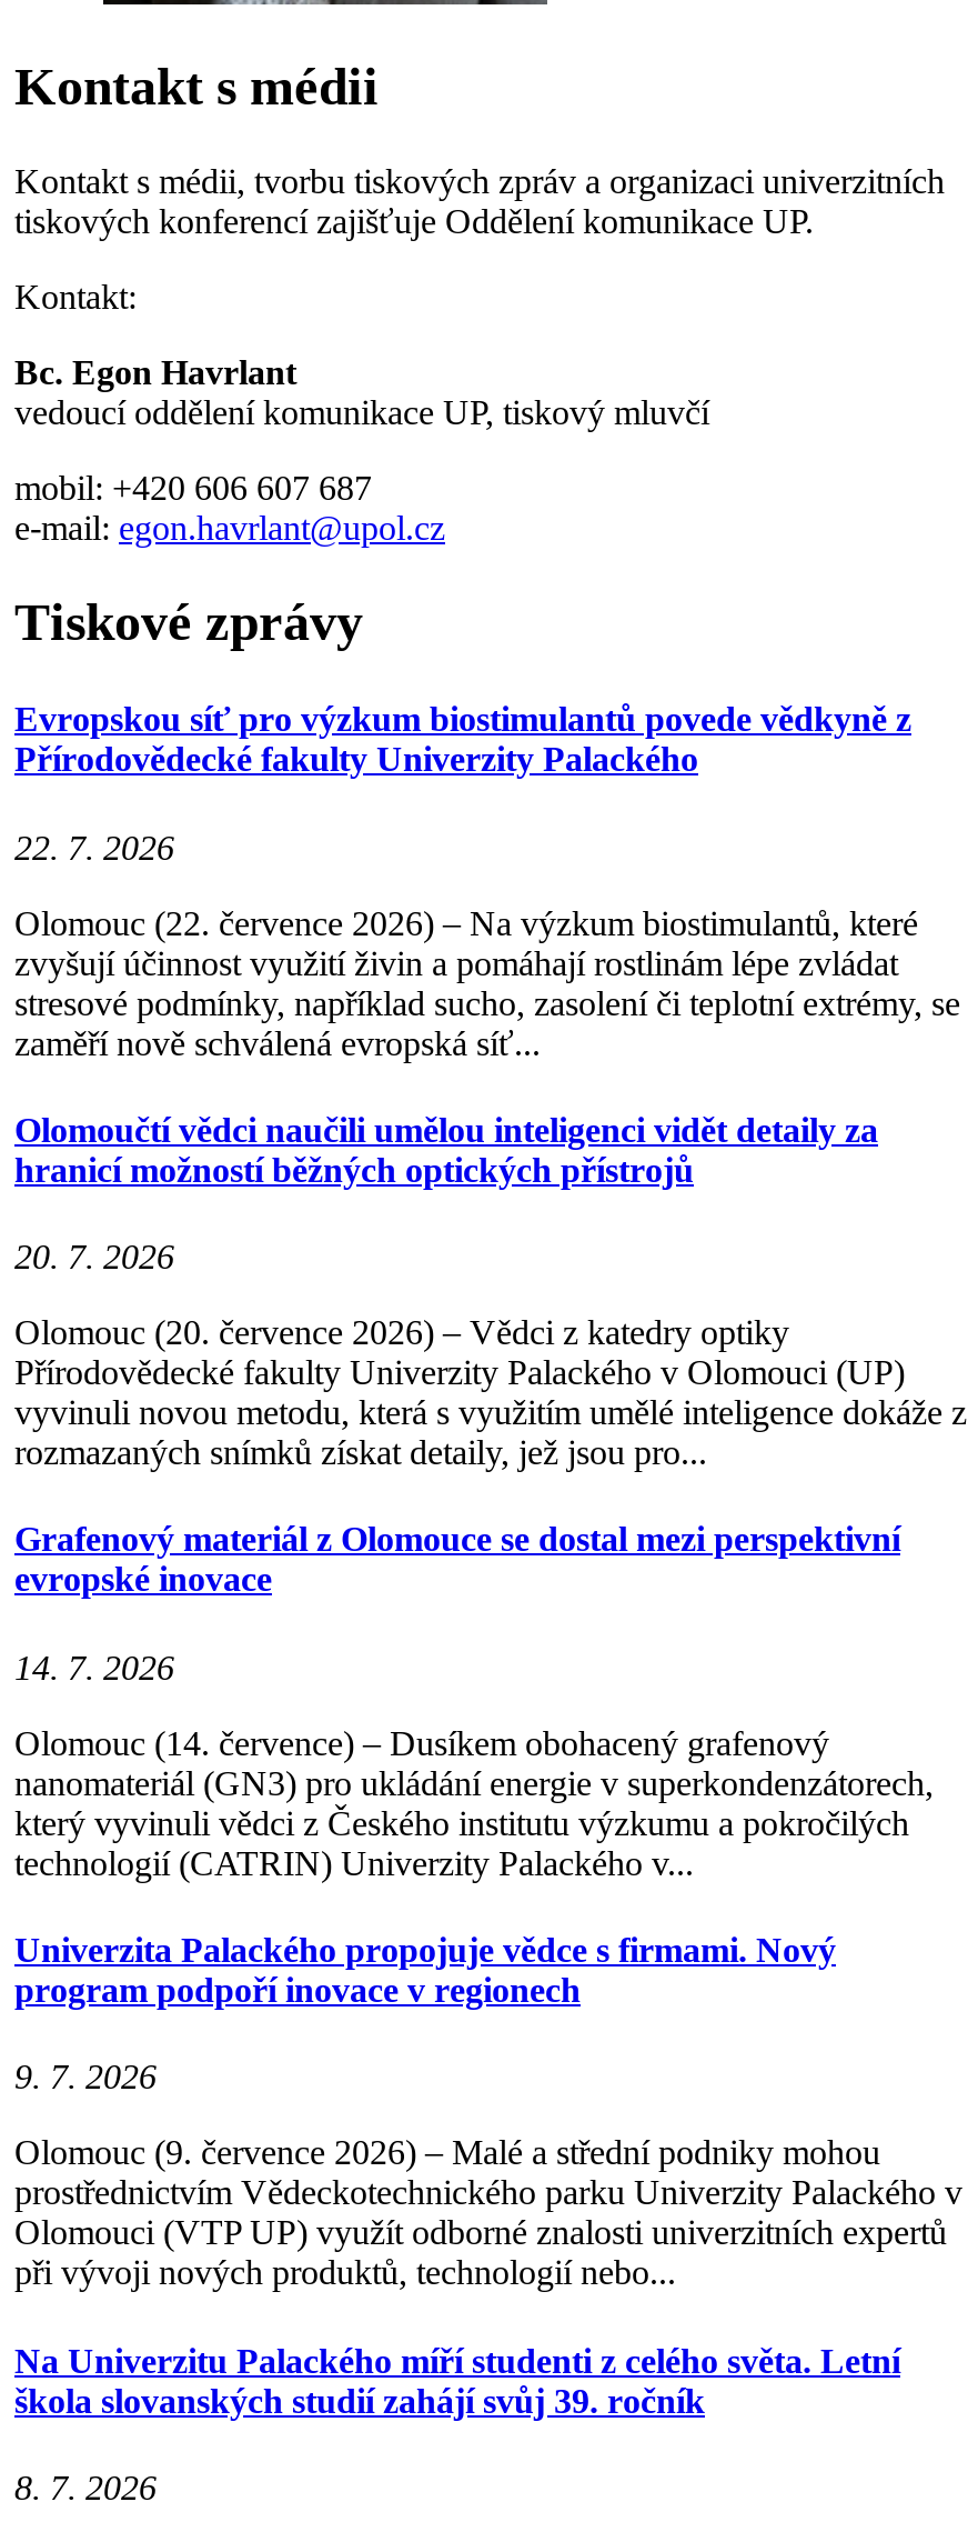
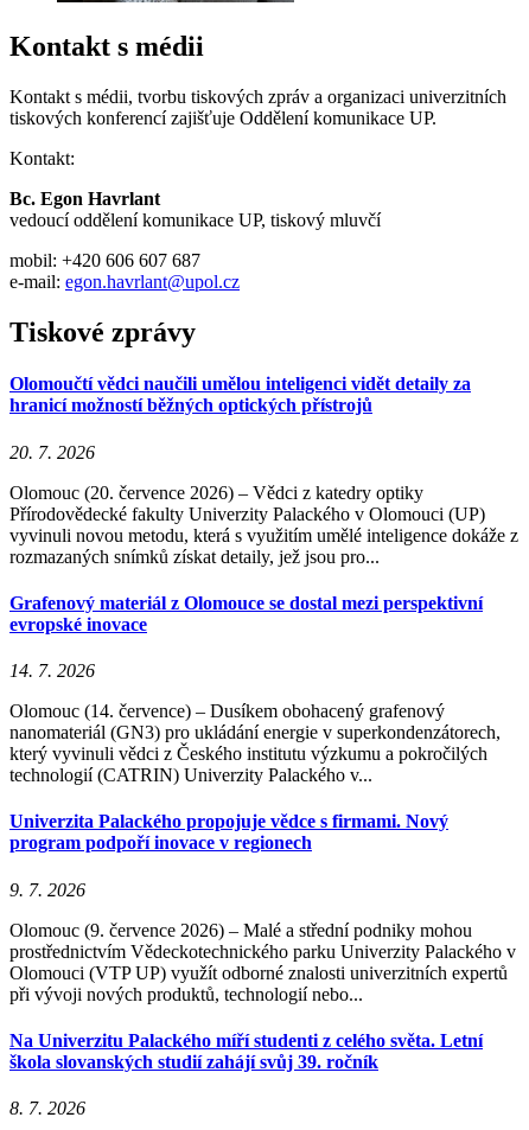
- Evropskou síť pro výzkum biostimulantů povede vědkyně z
- Přírodovědecké fakulty Univerzity Palackého
- 22. 7. 2026
- Olomouc (22. července 2026) – Na výzkum biostimulantů, které
- zvyšují účinnost využití živin a pomáhají rostlinám lépe zvládat
- stresové podmínky, například sucho, zasolení či teplotní extrémy, se
- zaměří nově schválená evropská síť...
